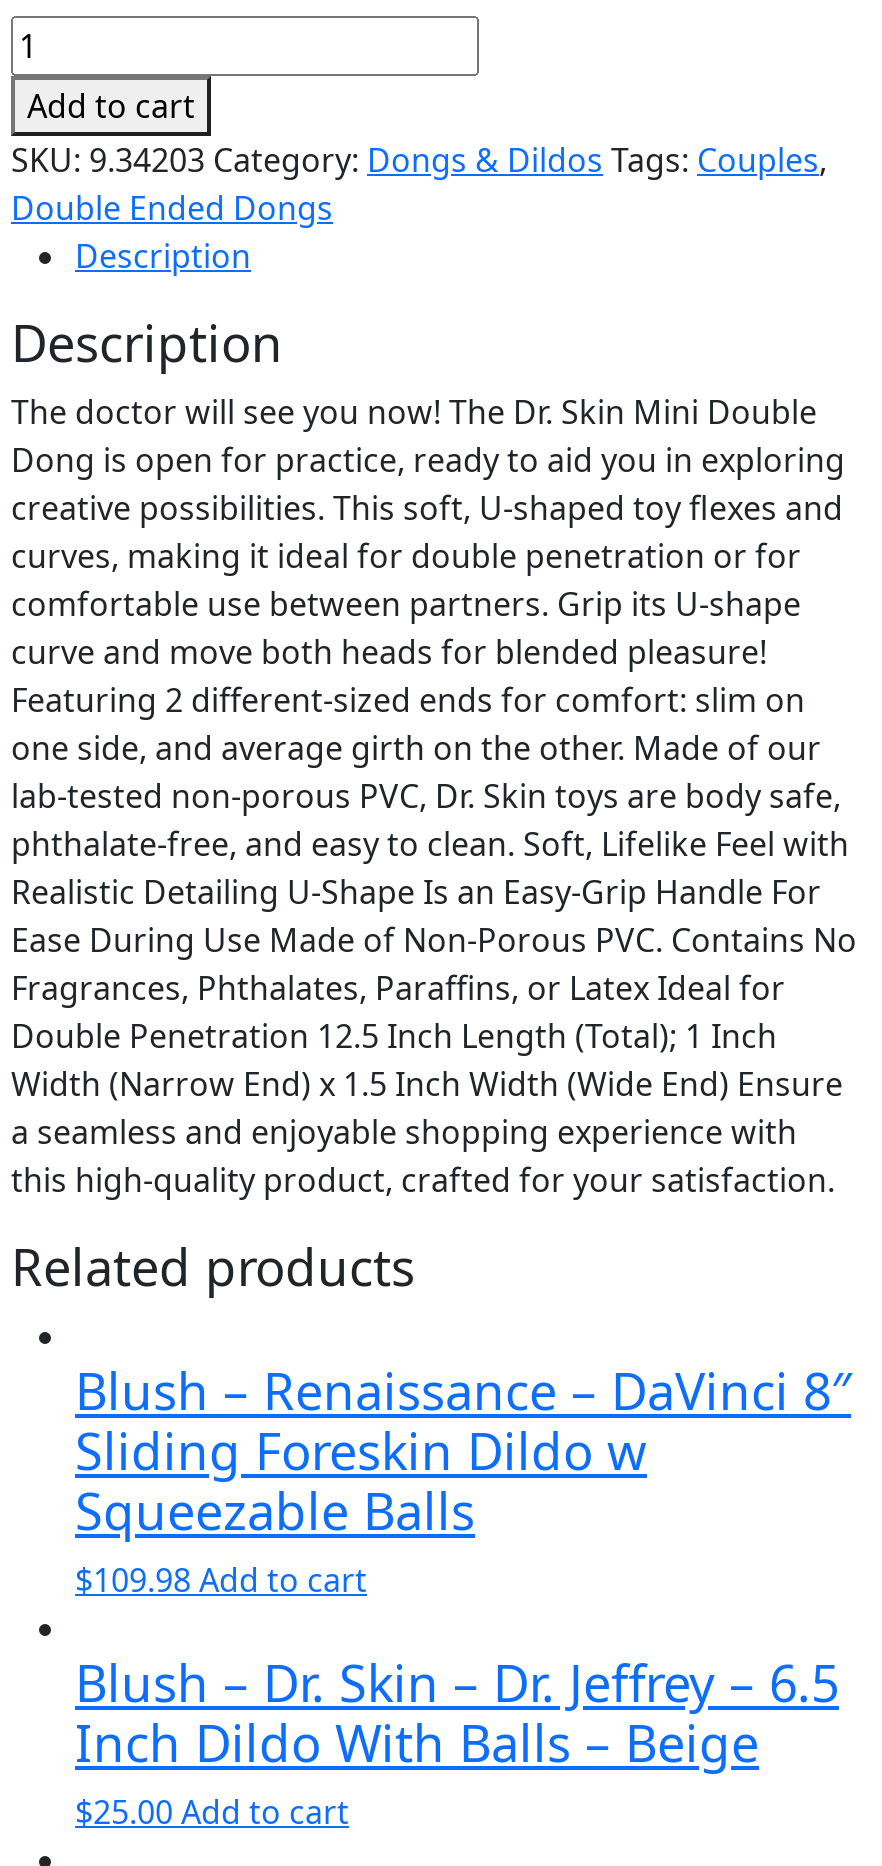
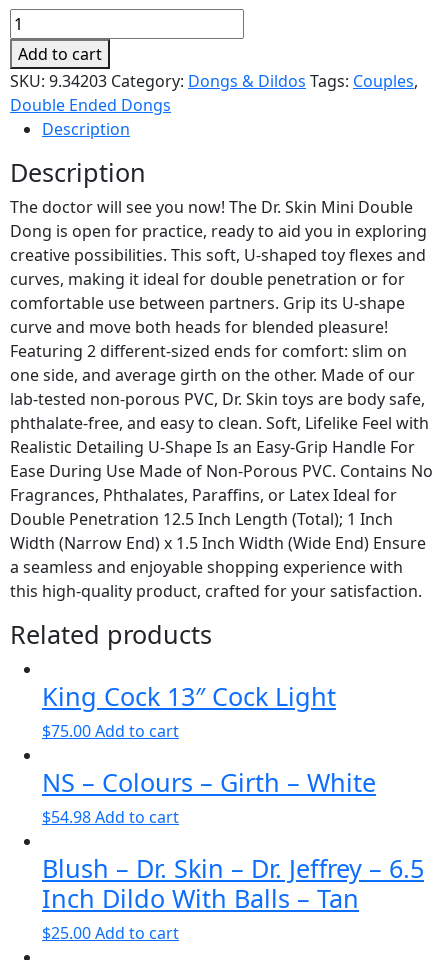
- Blush – Renaissance – DaVinci 8″
- Sliding Foreskin Dildo w
- Squeezable Balls
- $109.98 Add to cart
+ King Cock 13″ Cock Light
+ $75.00 Add to cart
+ NS – Colours – Girth – White
+ $54.98 Add to cart

- Inch Dildo With Balls – Beige
+ Inch Dildo With Balls – Tan
